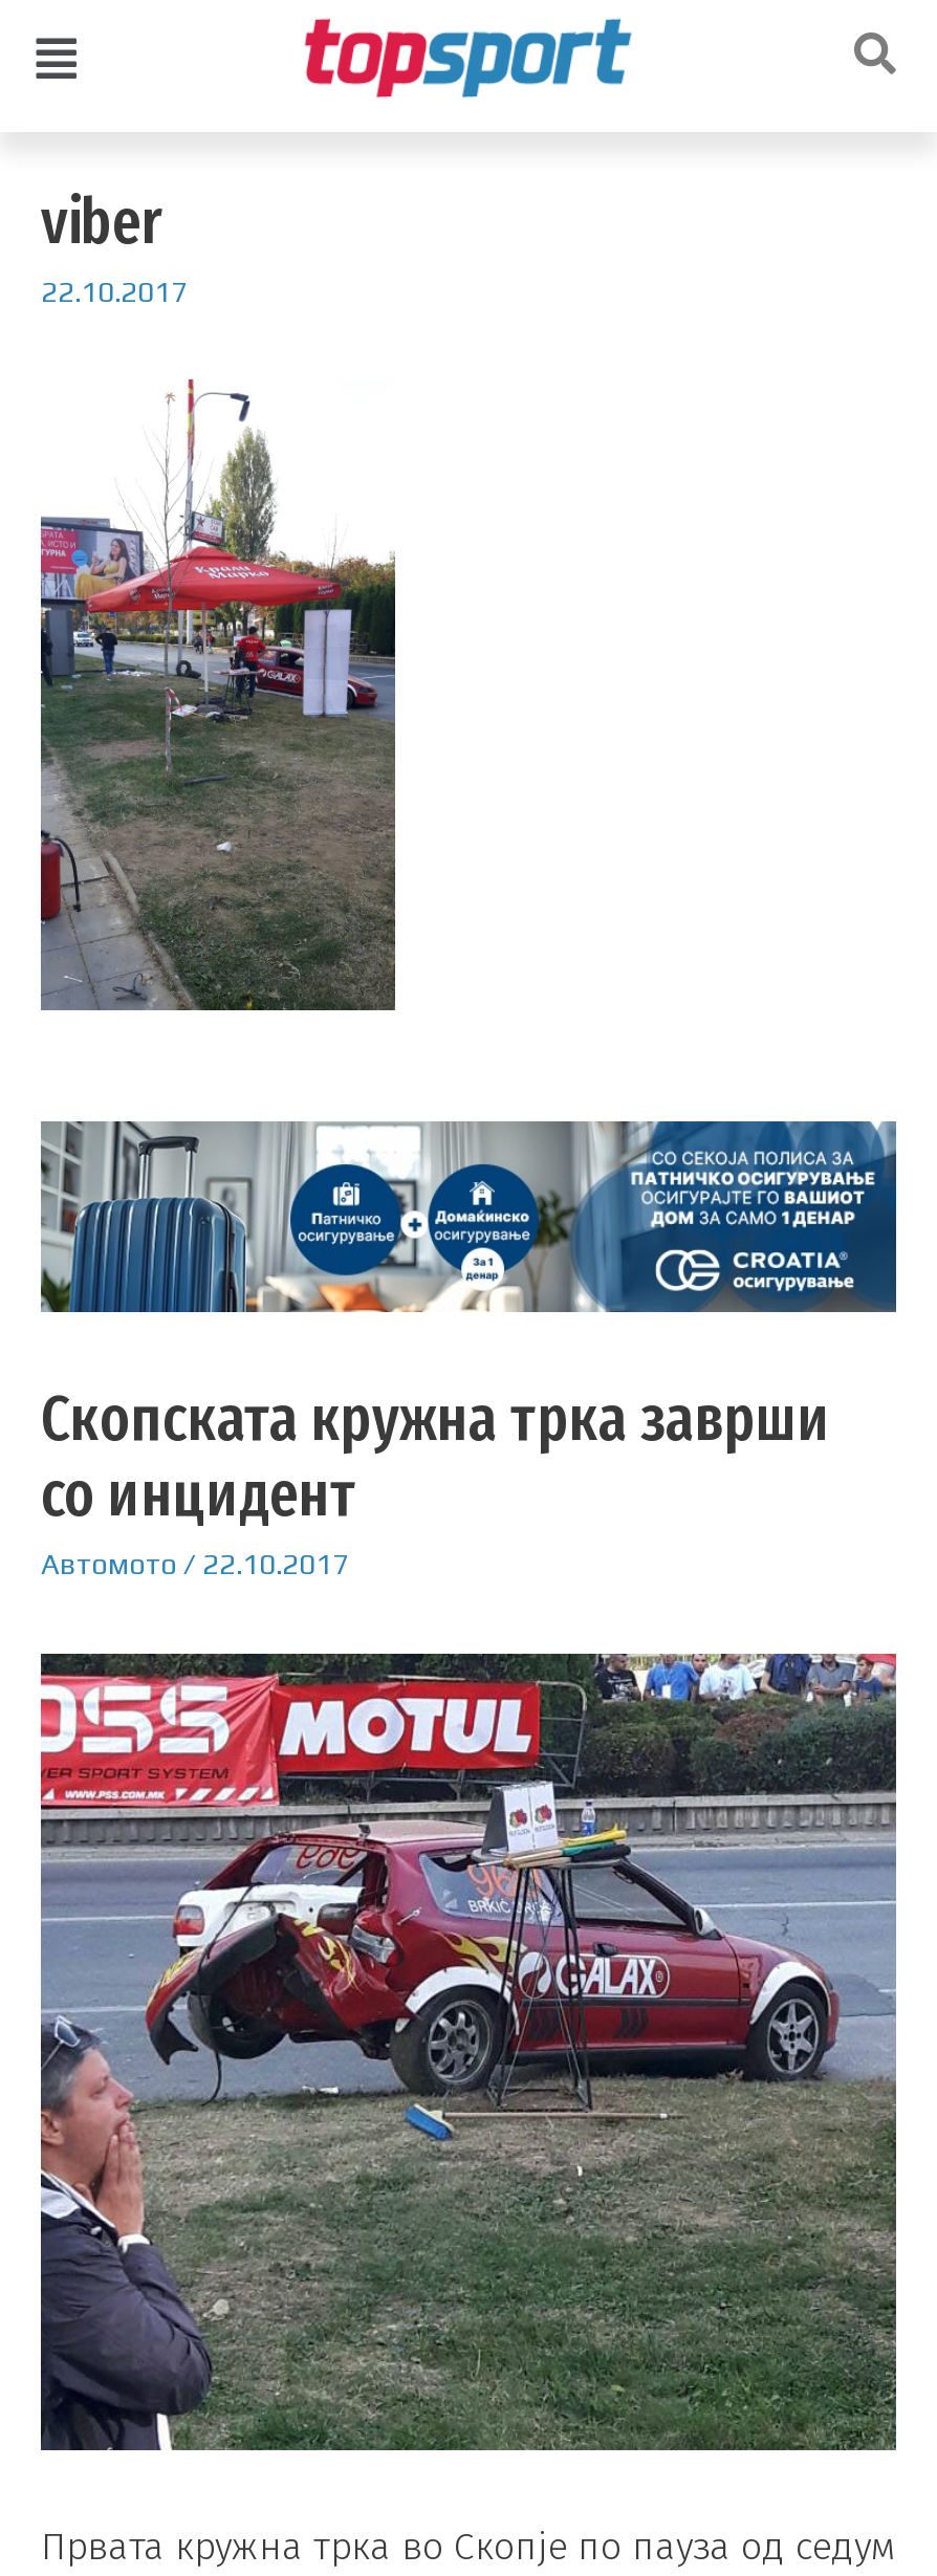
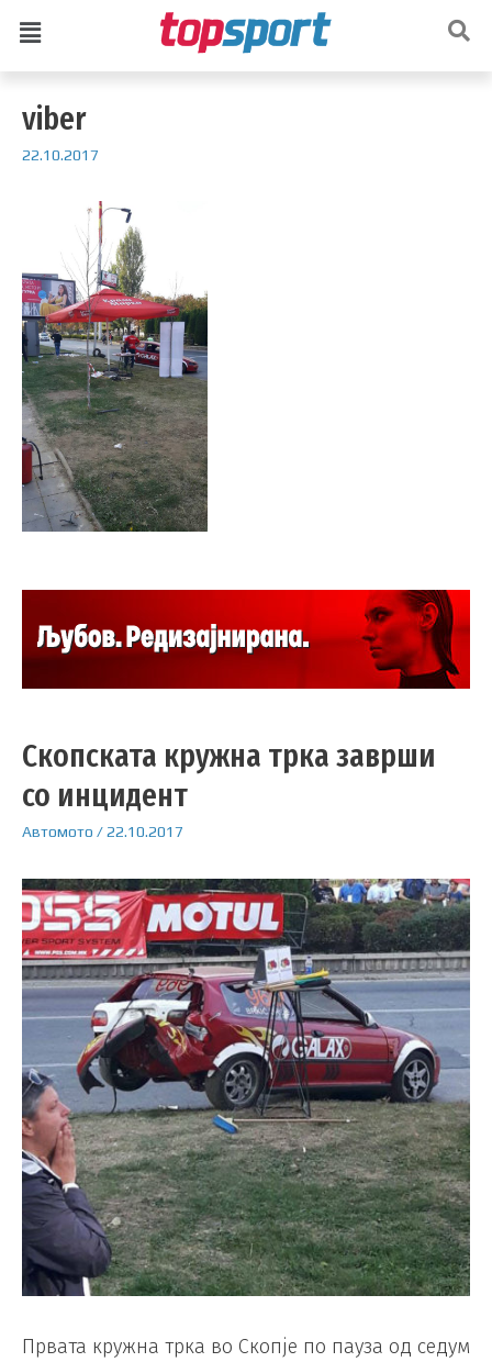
- [image]
+ [image]
